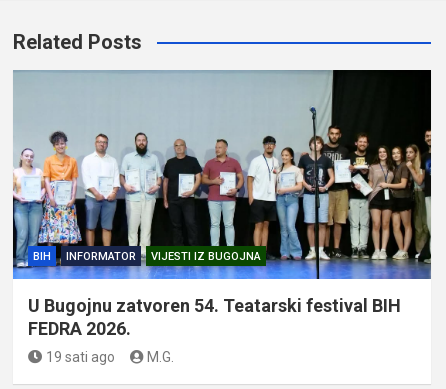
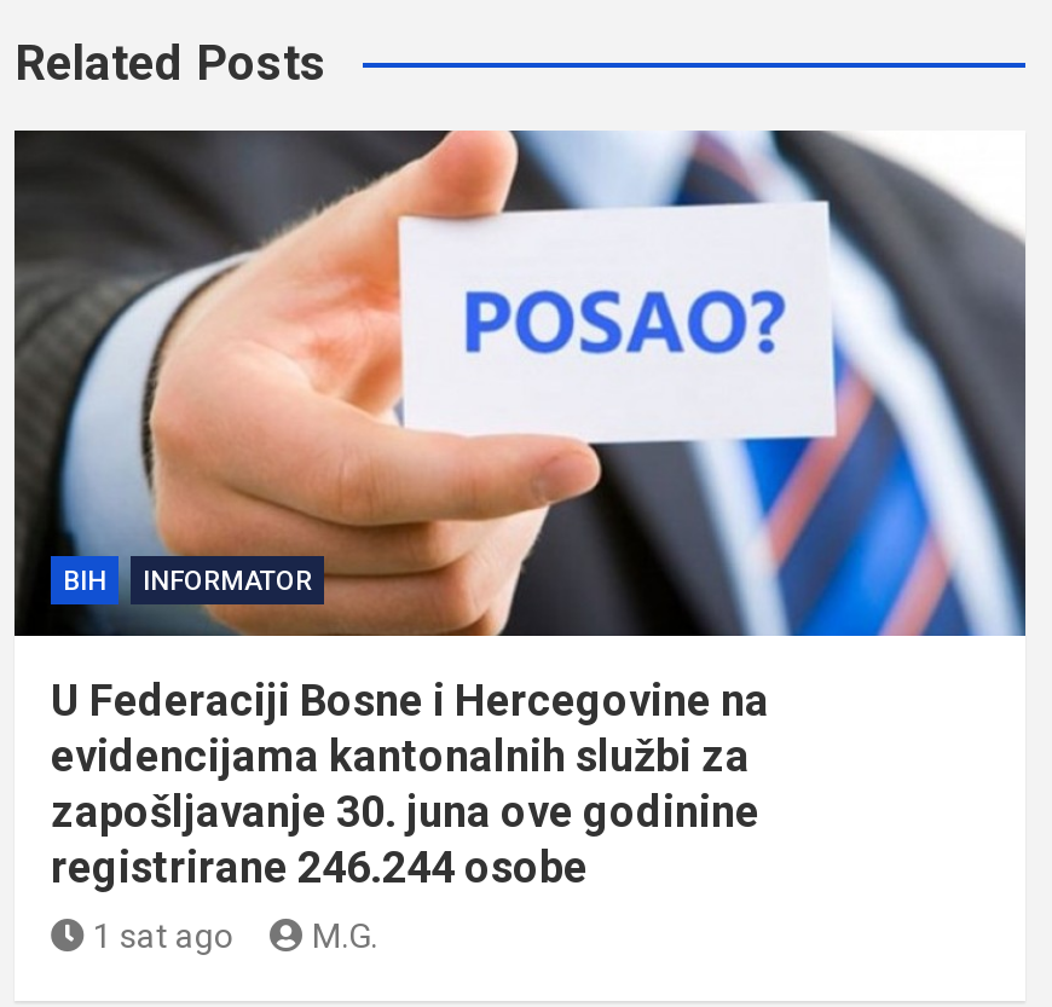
- [image]
- VIJESTI IZ BUGOJNA
- U Bugojnu zatvoren 54. Teatarski festival BIH
- FEDRA 2026.
- 19 sati ago
+ [image]
+ U Federaciji Bosne i Hercegovine na
+ evidencijama kantonalnih službi za
+ zapošljavanje 30. juna ove godinine
+ registrirane 246.244 osobe
+ 1 sat ago
